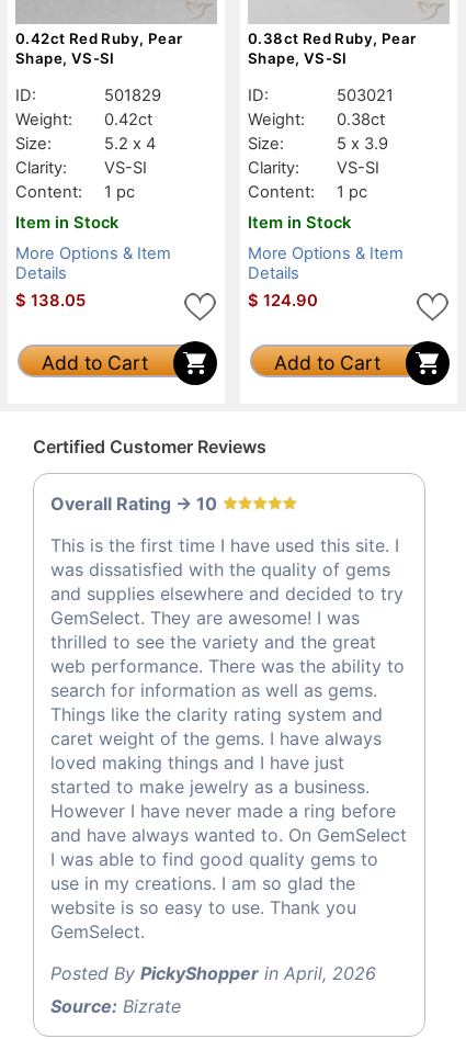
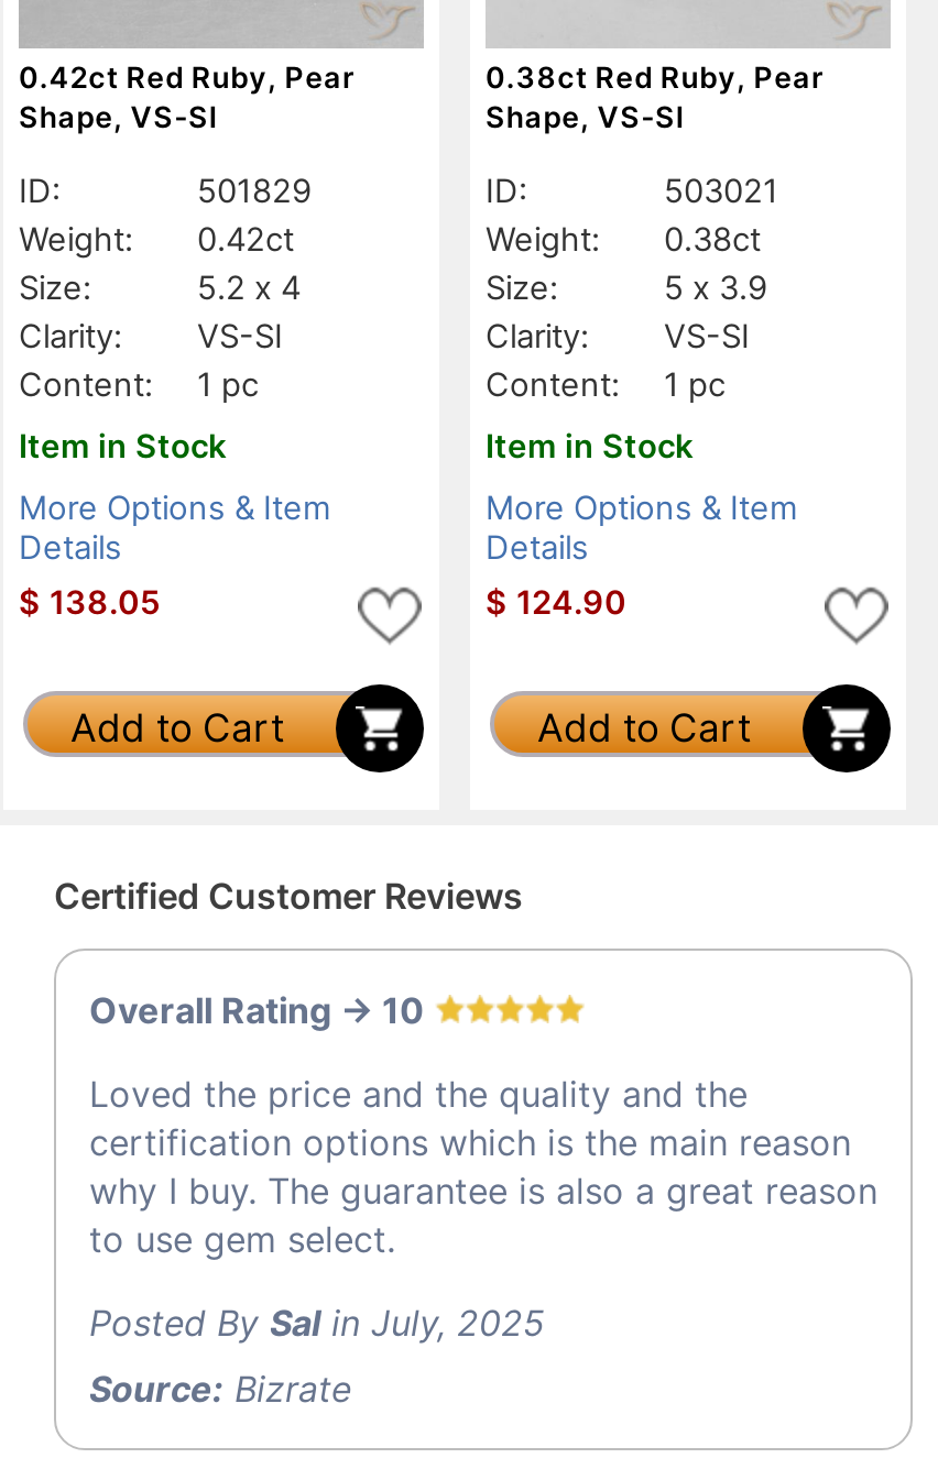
- This is the first time I have used this site. I
- was dissatisfied with the quality of gems
- and supplies elsewhere and decided to try
- GemSelect. They are awesome! I was
- thrilled to see the variety and the great
- web performance. There was the ability to
- search for information as well as gems.
- Things like the clarity rating system and
- caret weight of the gems. I have always
- loved making things and I have just
- started to make jewelry as a business.
- However I have never made a ring before
- and have always wanted to. On GemSelect
- I was able to find good quality gems to
- use in my creations. I am so glad the
- website is so easy to use. Thank you
- GemSelect.
+ Loved the price and the quality and the
+ certification options which is the main reason
+ why I buy. The guarantee is also a great reason
+ to use gem select.

- Posted By PickyShopper in April, 2026
+ Posted By Sal in July, 2025
